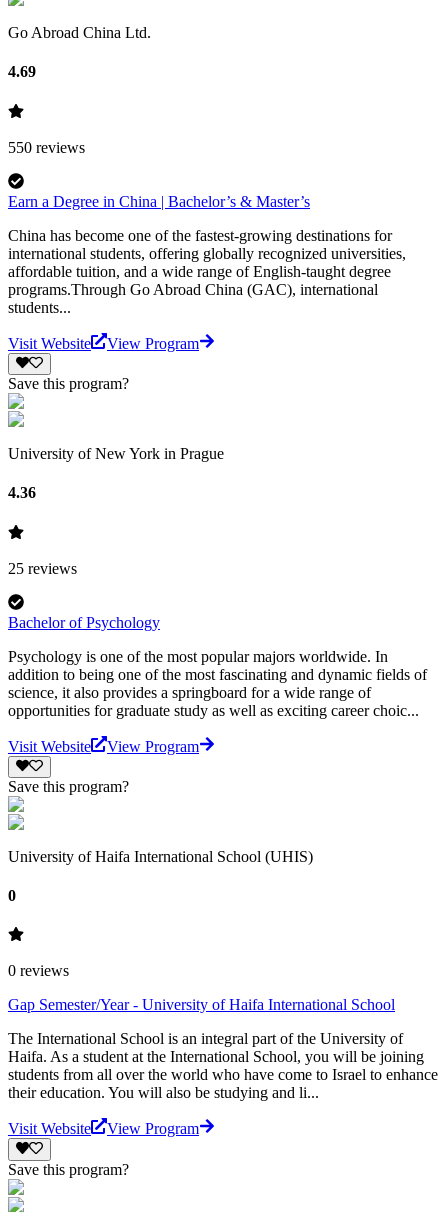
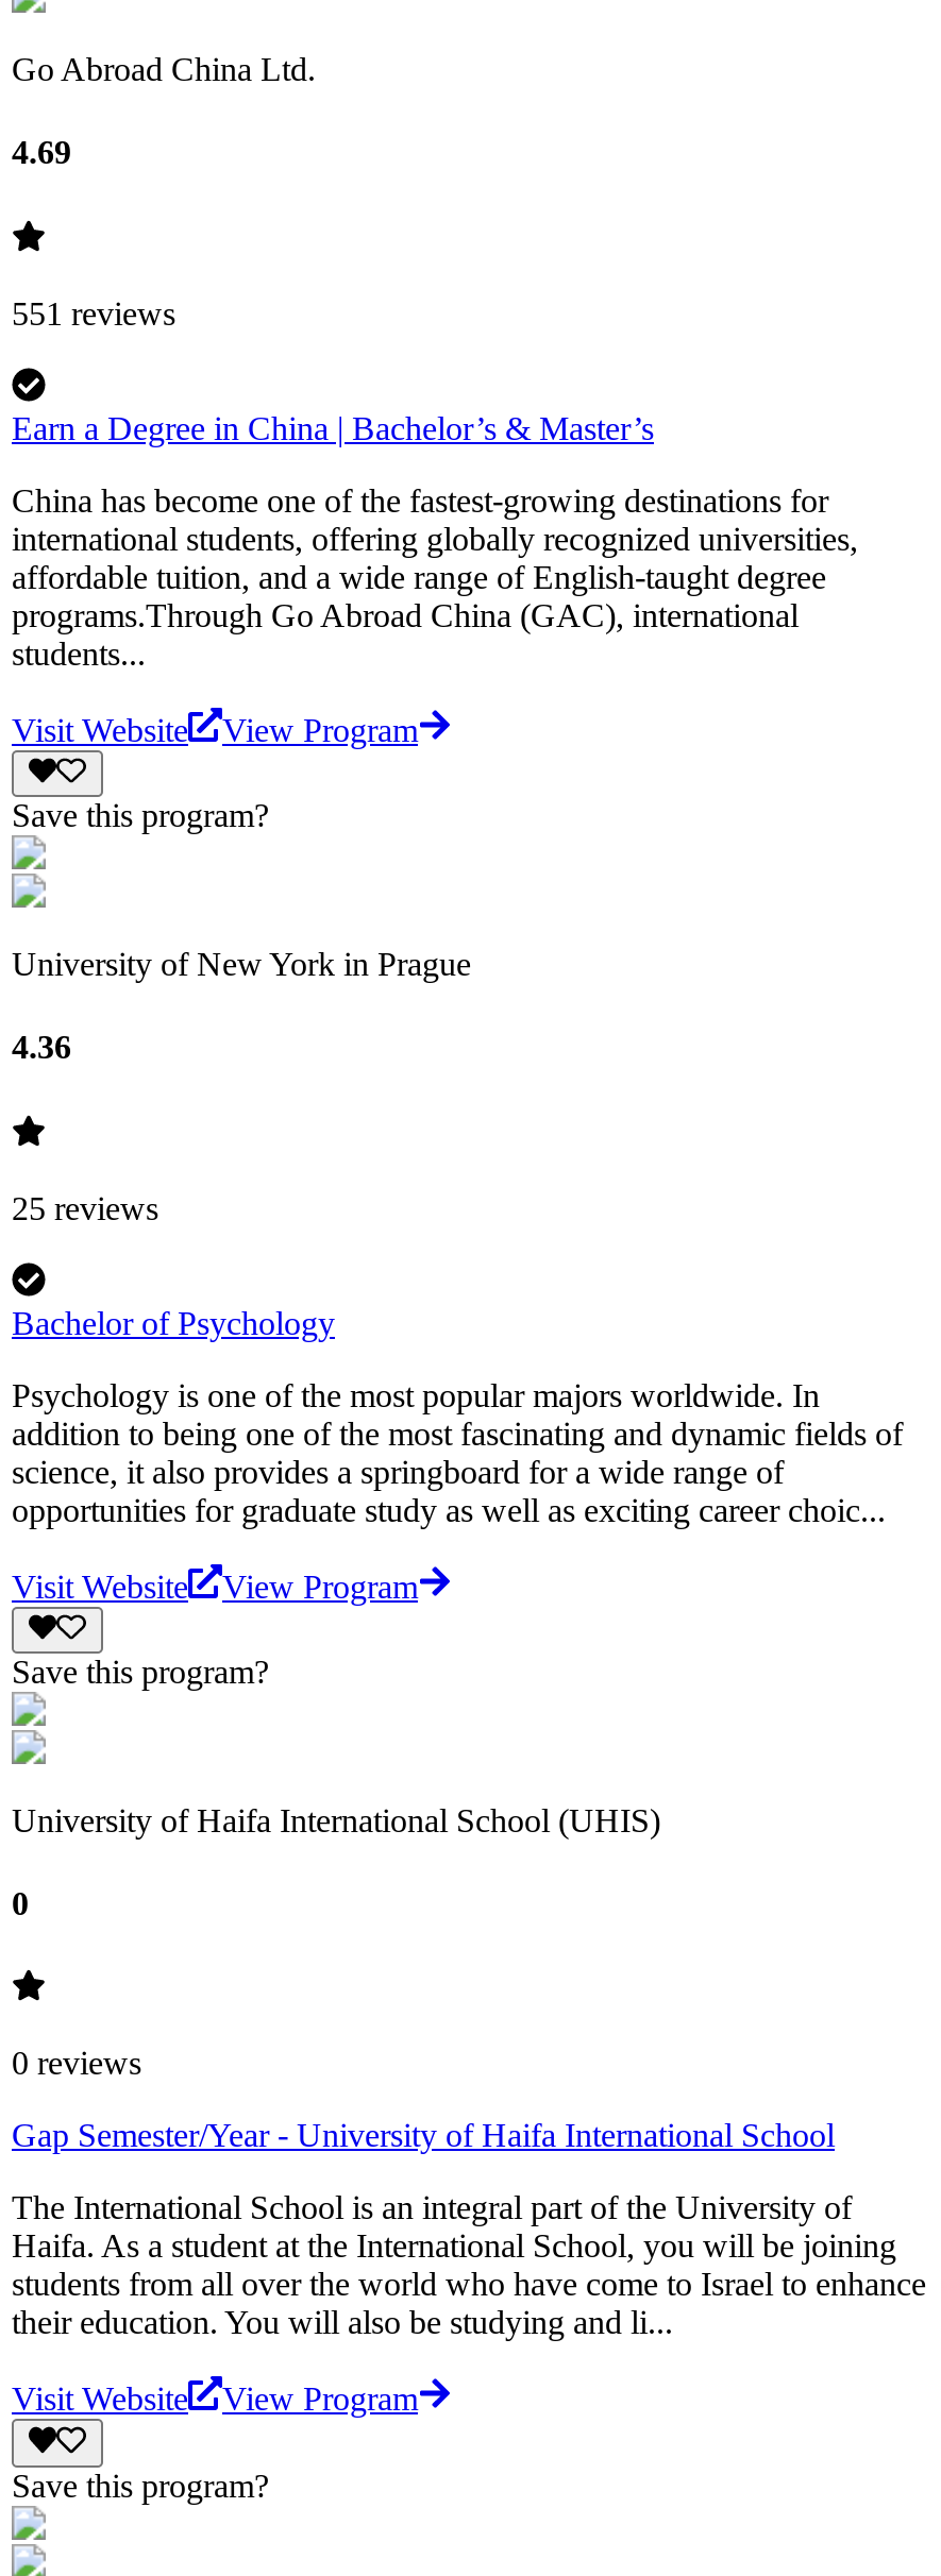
- 550 reviews
+ 551 reviews
